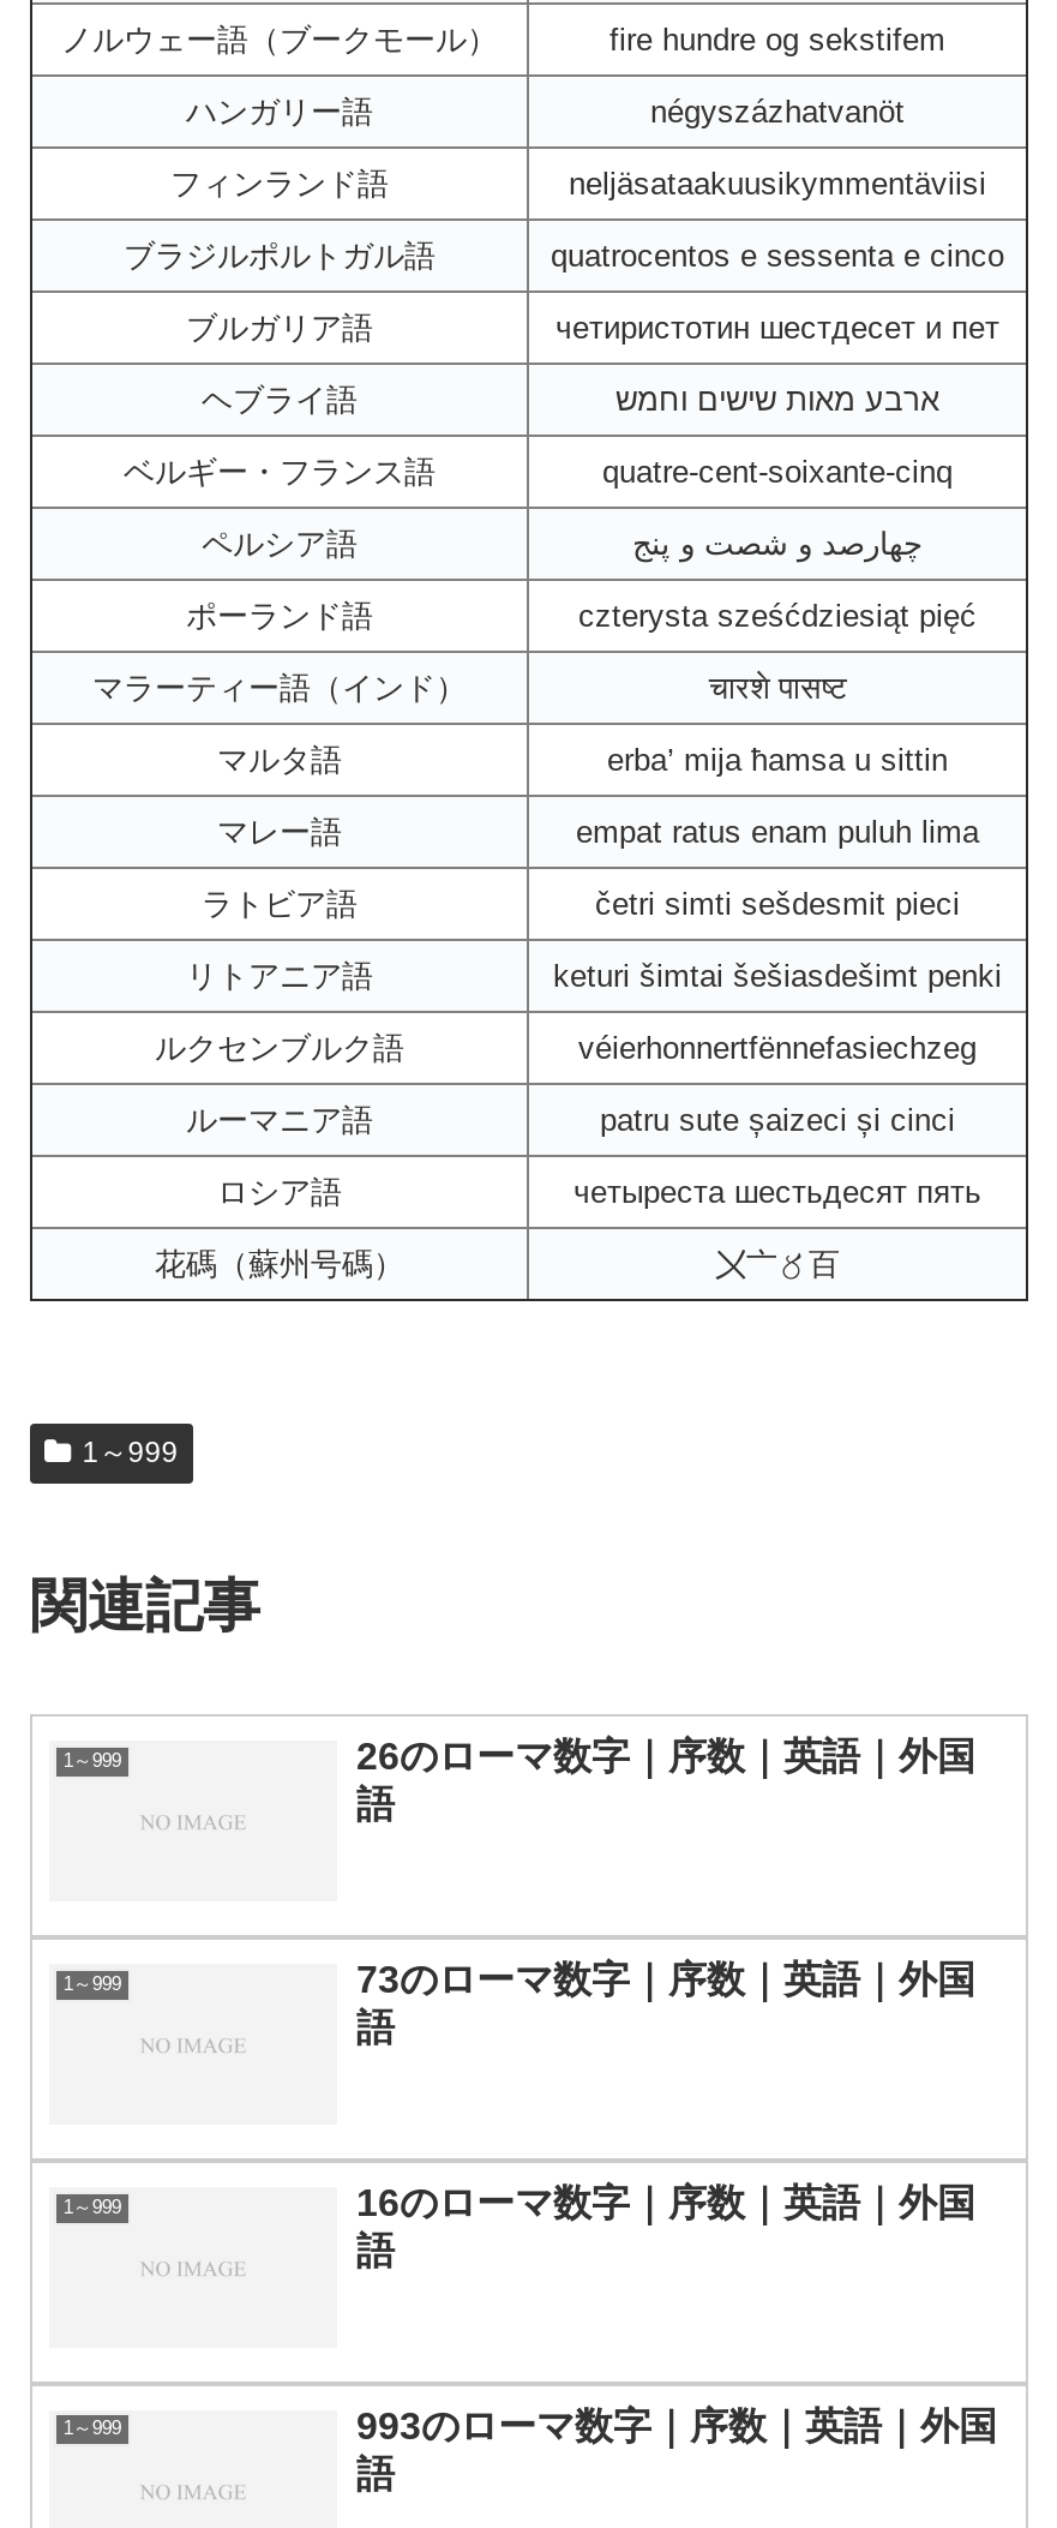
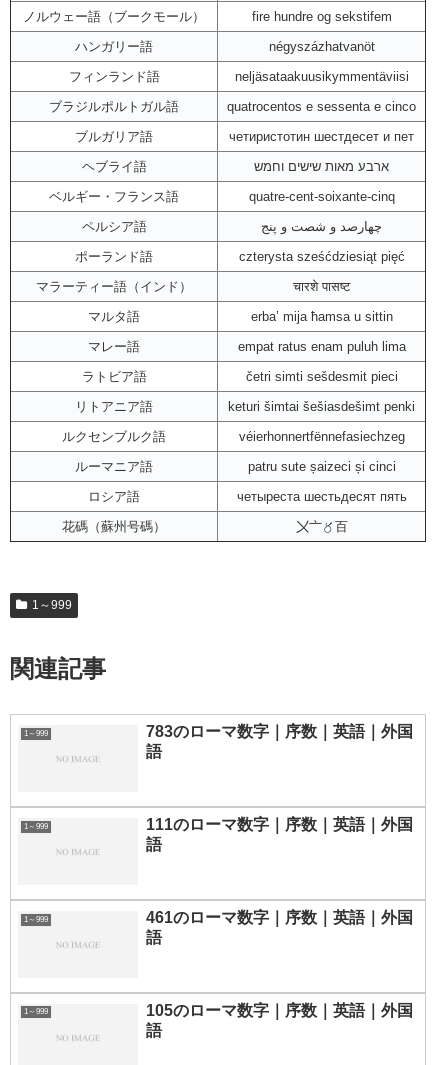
- 26のローマ数字｜序数｜英語｜外国
+ 783のローマ数字｜序数｜英語｜外国

- 73のローマ数字｜序数｜英語｜外国
+ 111のローマ数字｜序数｜英語｜外国

- 16のローマ数字｜序数｜英語｜外国
+ 461のローマ数字｜序数｜英語｜外国

- 993のローマ数字｜序数｜英語｜外国
+ 105のローマ数字｜序数｜英語｜外国
